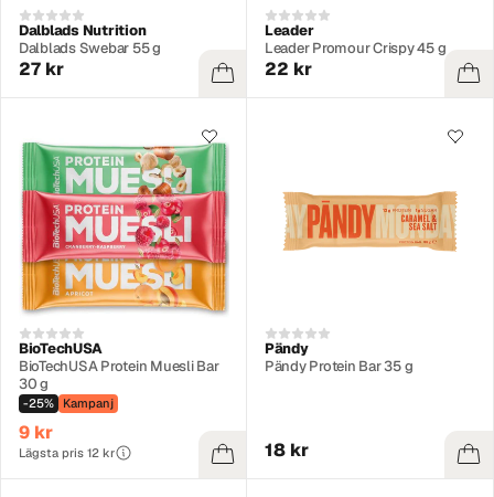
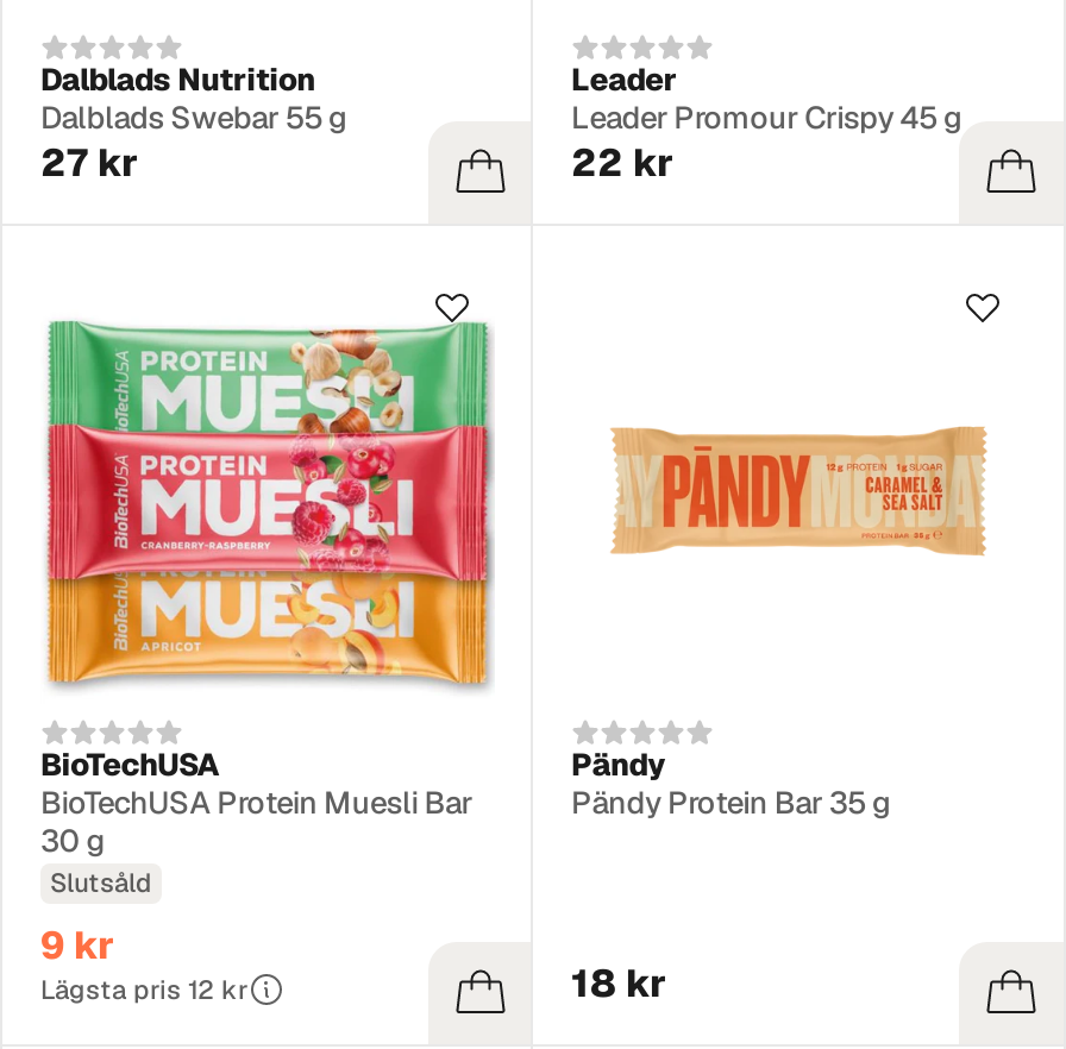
- -25% Kampanj
+ Slutsåld
